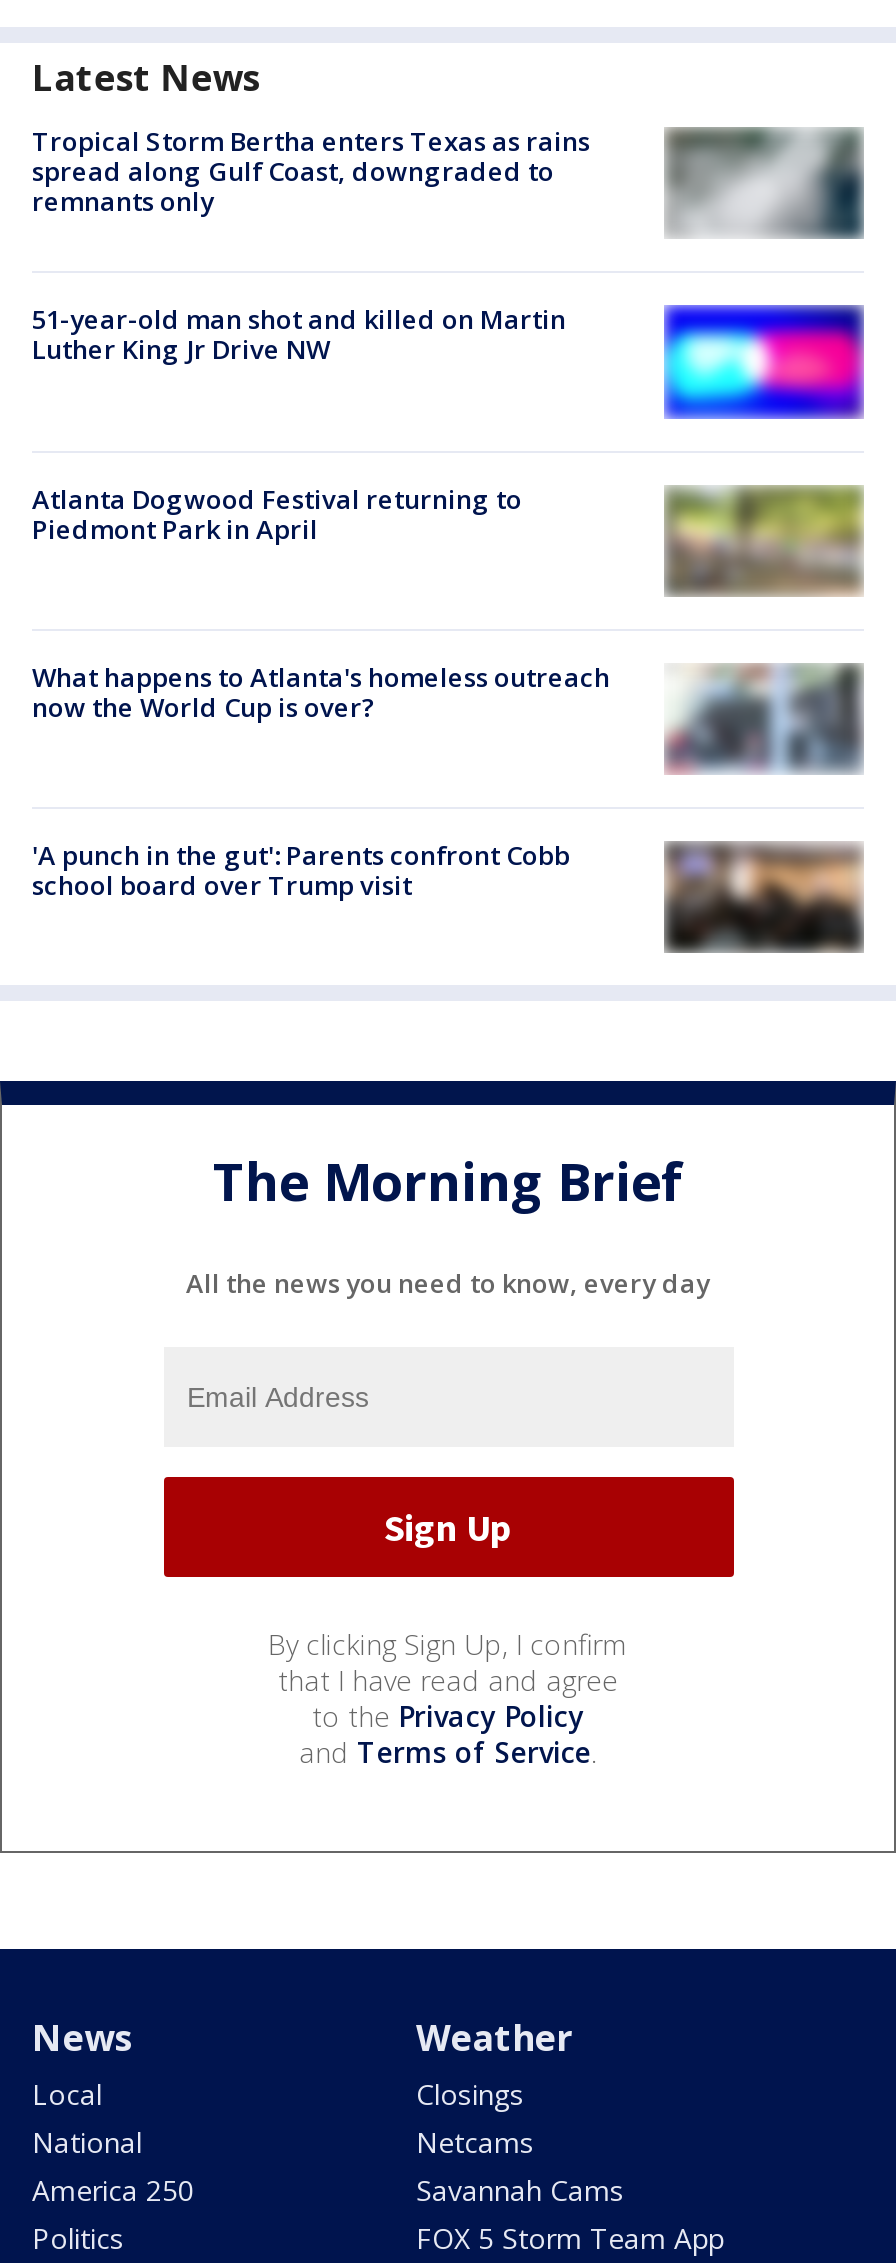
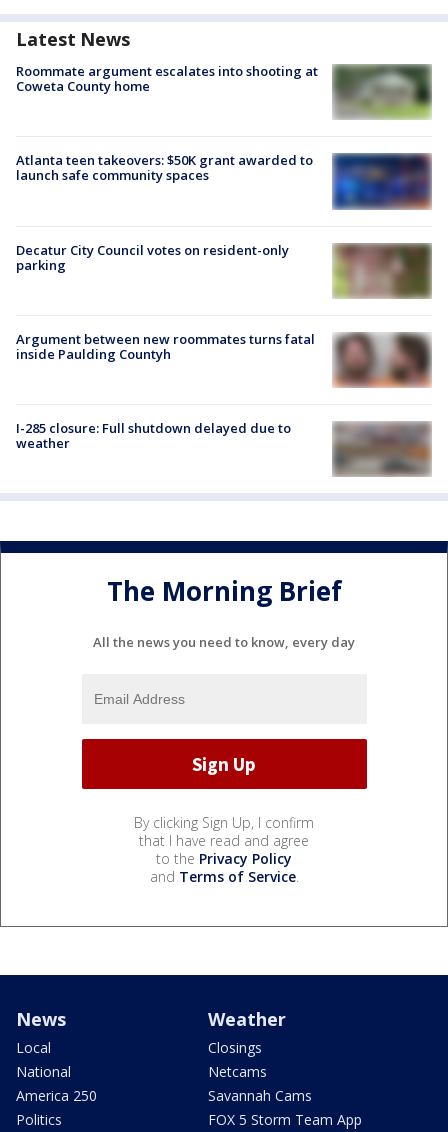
- Tropical Storm Bertha enters Texas as rains
- spread along Gulf Coast, downgraded to
- remnants only
+ Roommate argument escalates into shooting at
+ Coweta County home

- [image]
+ [image]

- 51-year-old man shot and killed on Martin
- Luther King Jr Drive NW
+ Atlanta teen takeovers: $50K grant awarded to
+ launch safe community spaces

- [image]
+ [image]

- Atlanta Dogwood Festival returning to
- Piedmont Park in April
+ Decatur City Council votes on resident-only
+ parking

- [image]
+ [image]

- [image]
- What happens to Atlanta's homeless outreach
- now the World Cup is over?
+ [image]
+ Argument between new roommates turns fatal
+ inside Paulding Countyh

- 'A punch in the gut': Parents confront Cobb
- school board over Trump visit
+ I-285 closure: Full shutdown delayed due to
+ weather

- [image]
+ [image]
